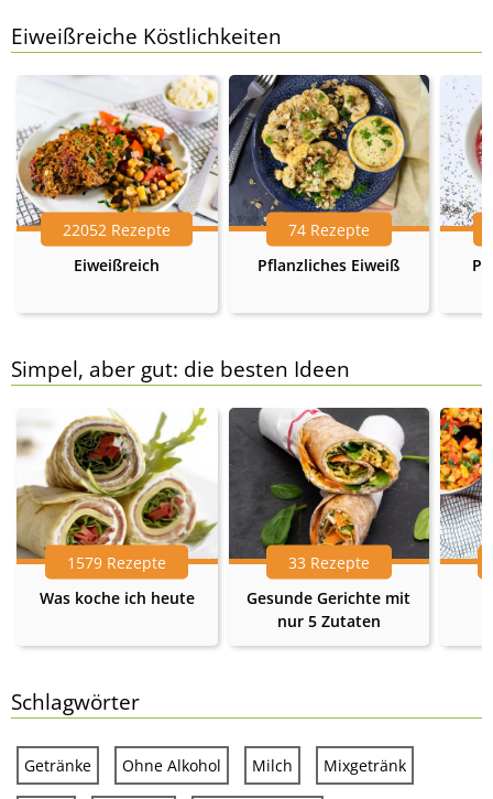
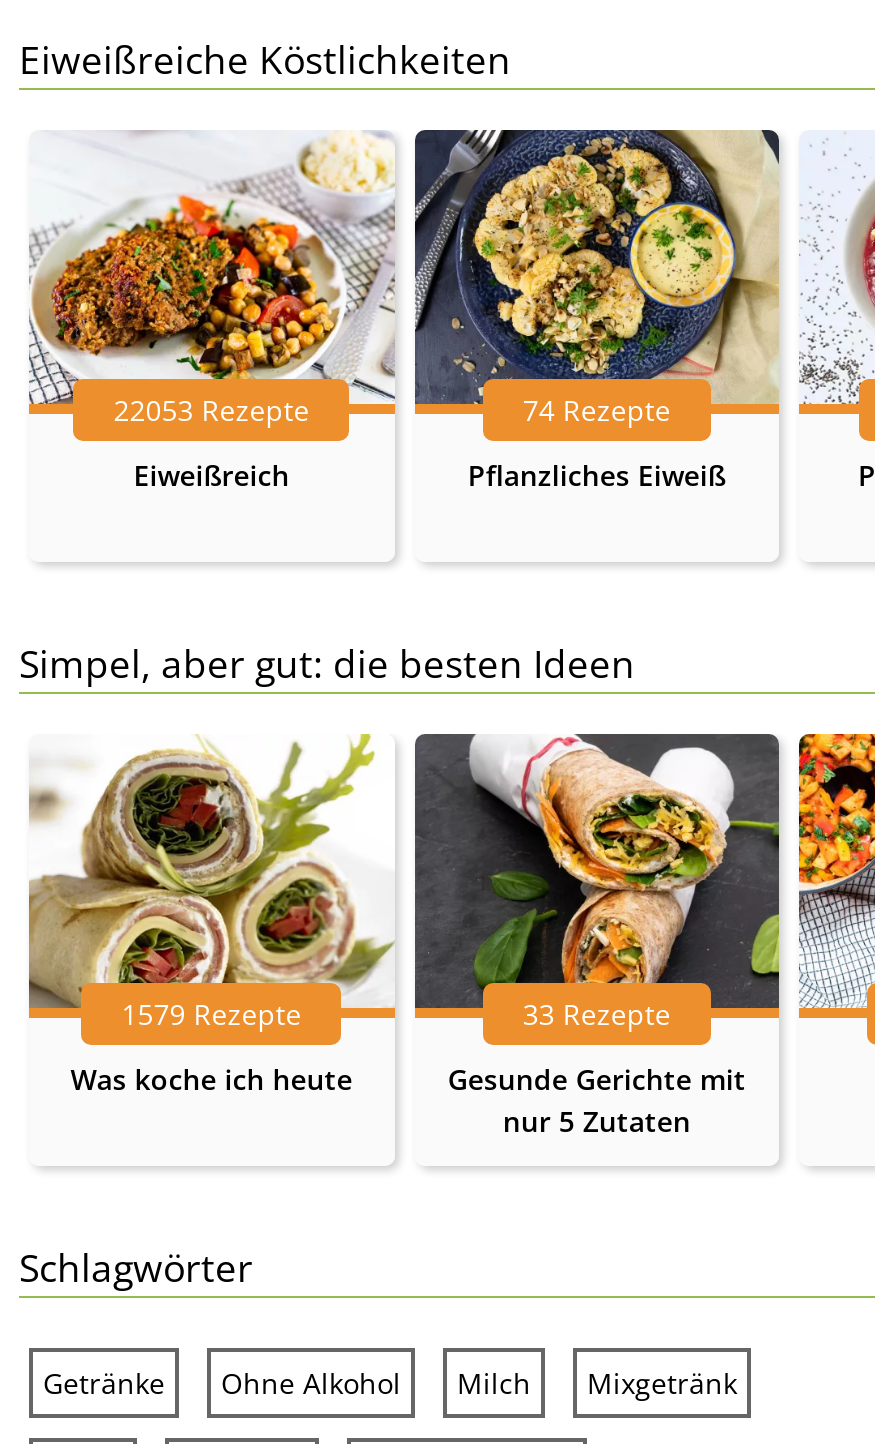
- 22052 Rezepte
+ 22053 Rezepte
